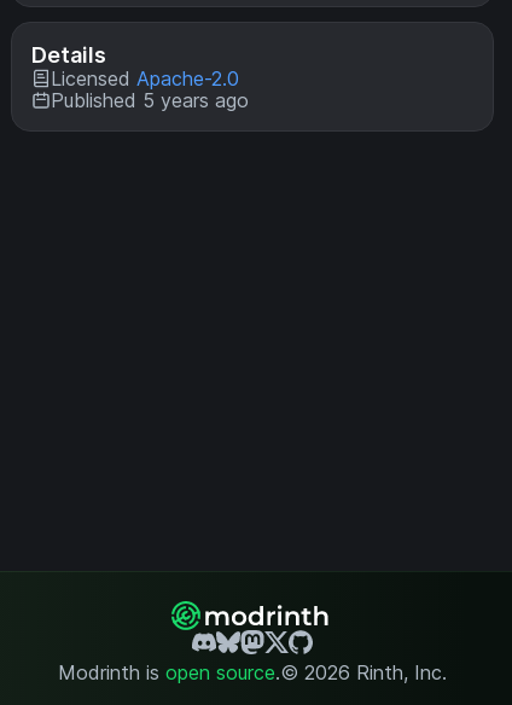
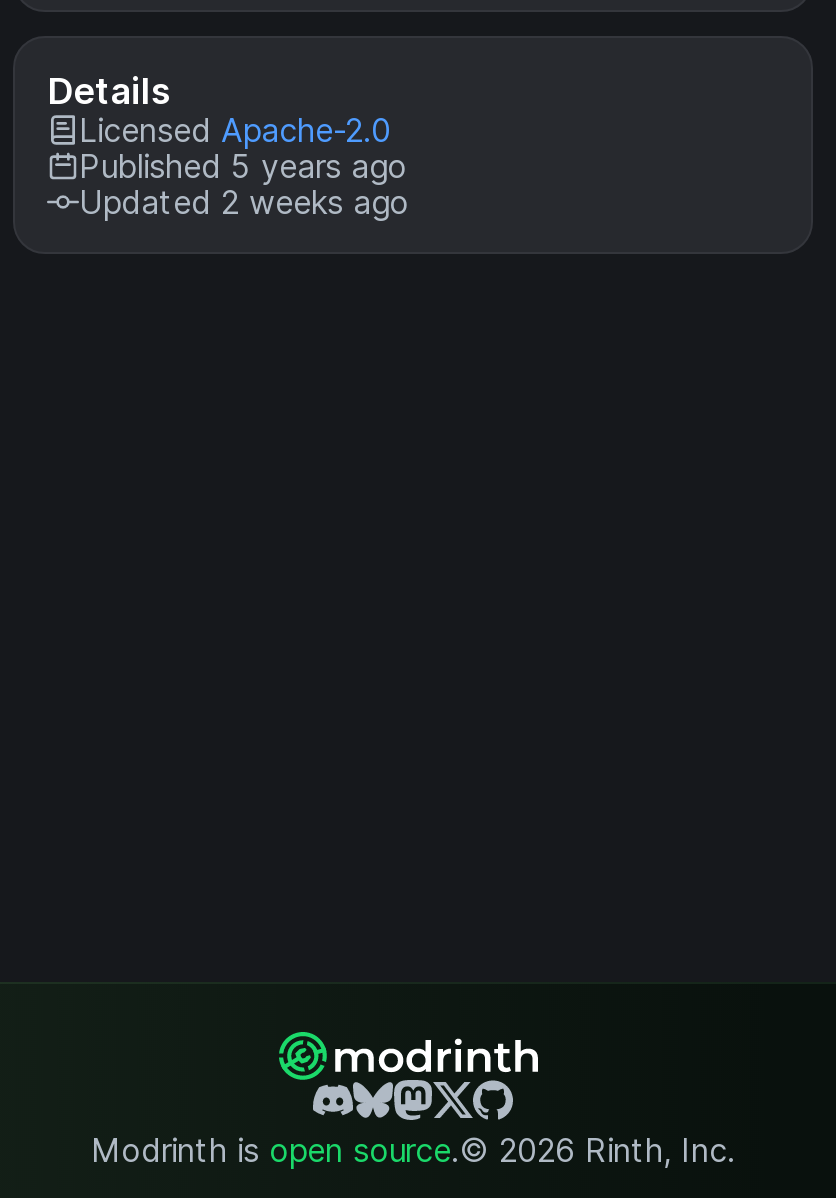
+ Updated 2 weeks ago
